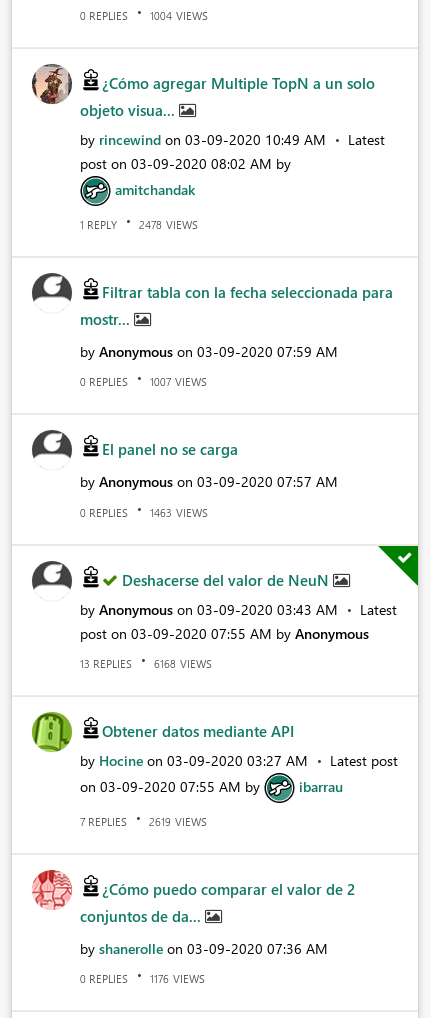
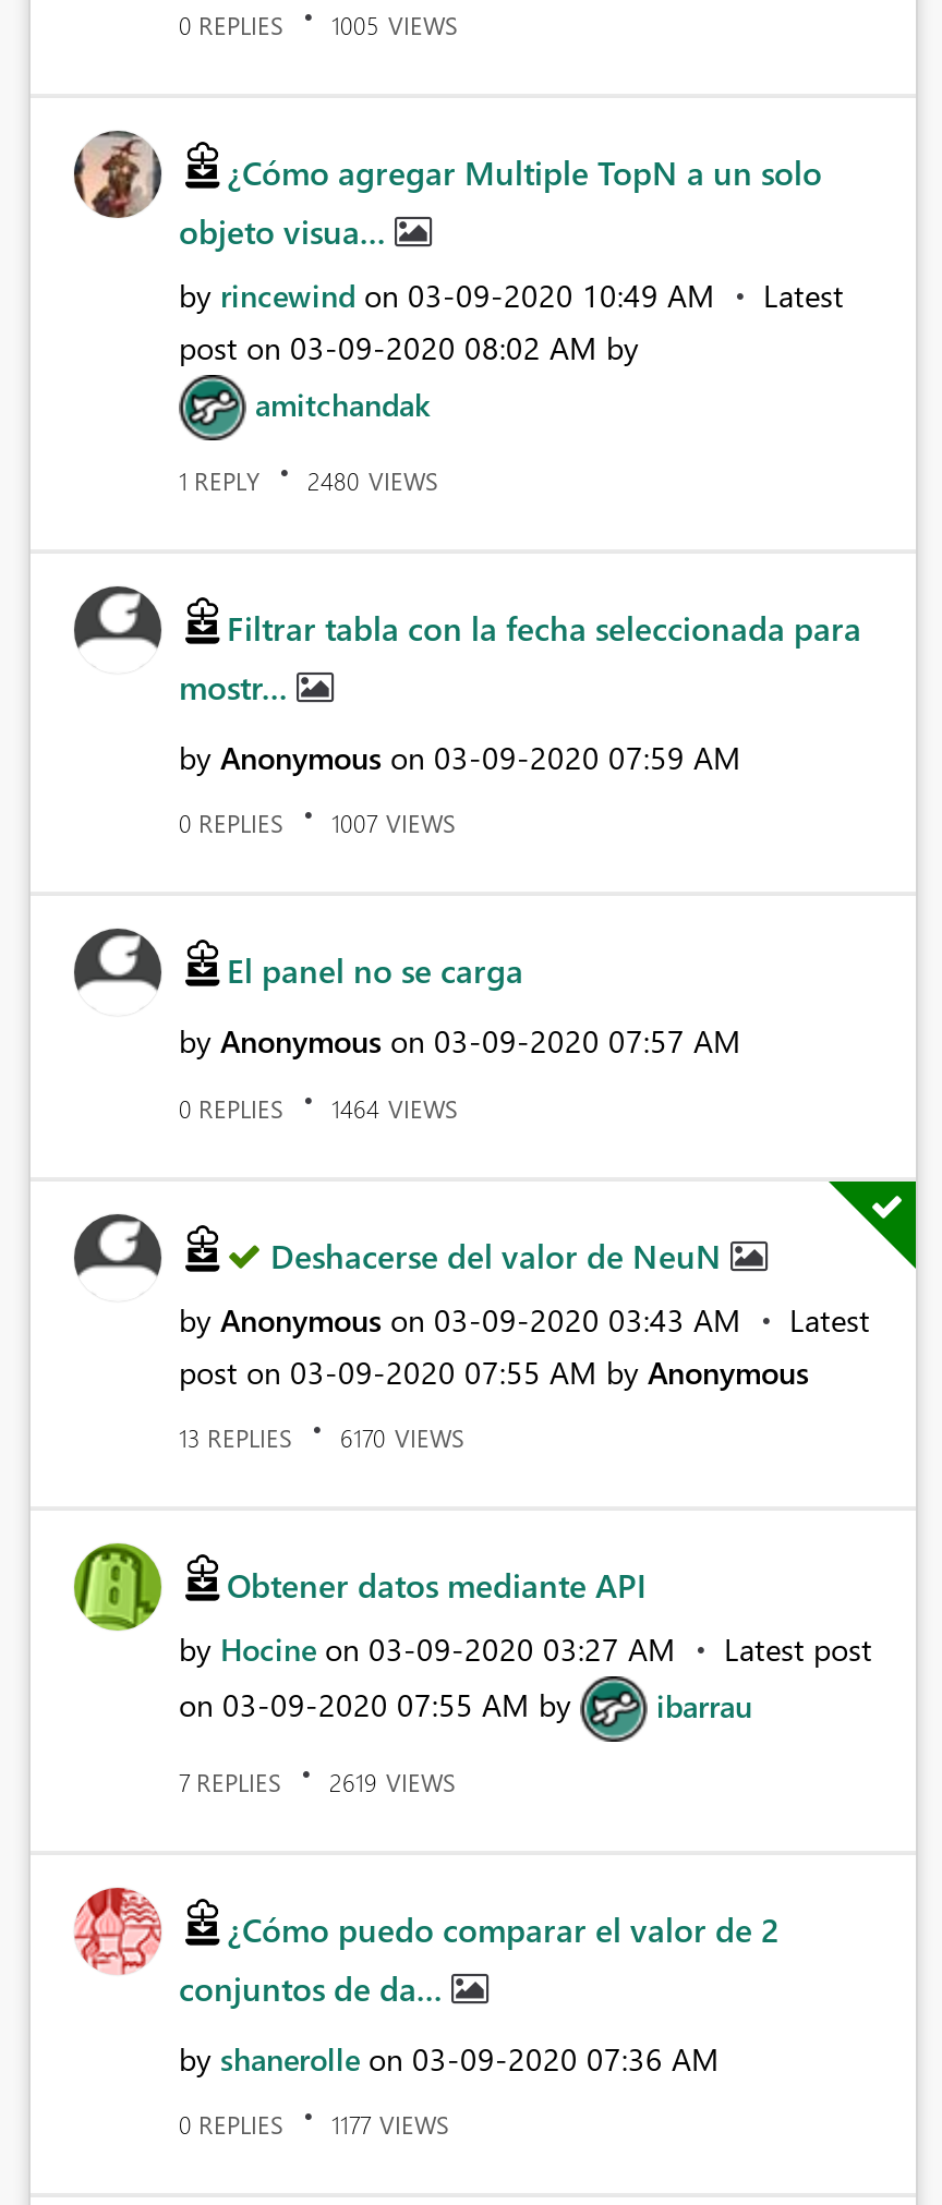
- 0 REPLIES 1004 VIEWS
+ 0 REPLIES 1005 VIEWS

- 1 REPLY 2478 VIEWS
+ 1 REPLY 2480 VIEWS

- 0 REPLIES 1463 VIEWS
+ 0 REPLIES 1464 VIEWS

- 13 REPLIES 6168 VIEWS
+ 13 REPLIES 6170 VIEWS

- 0 REPLIES 1176 VIEWS
+ 0 REPLIES 1177 VIEWS
